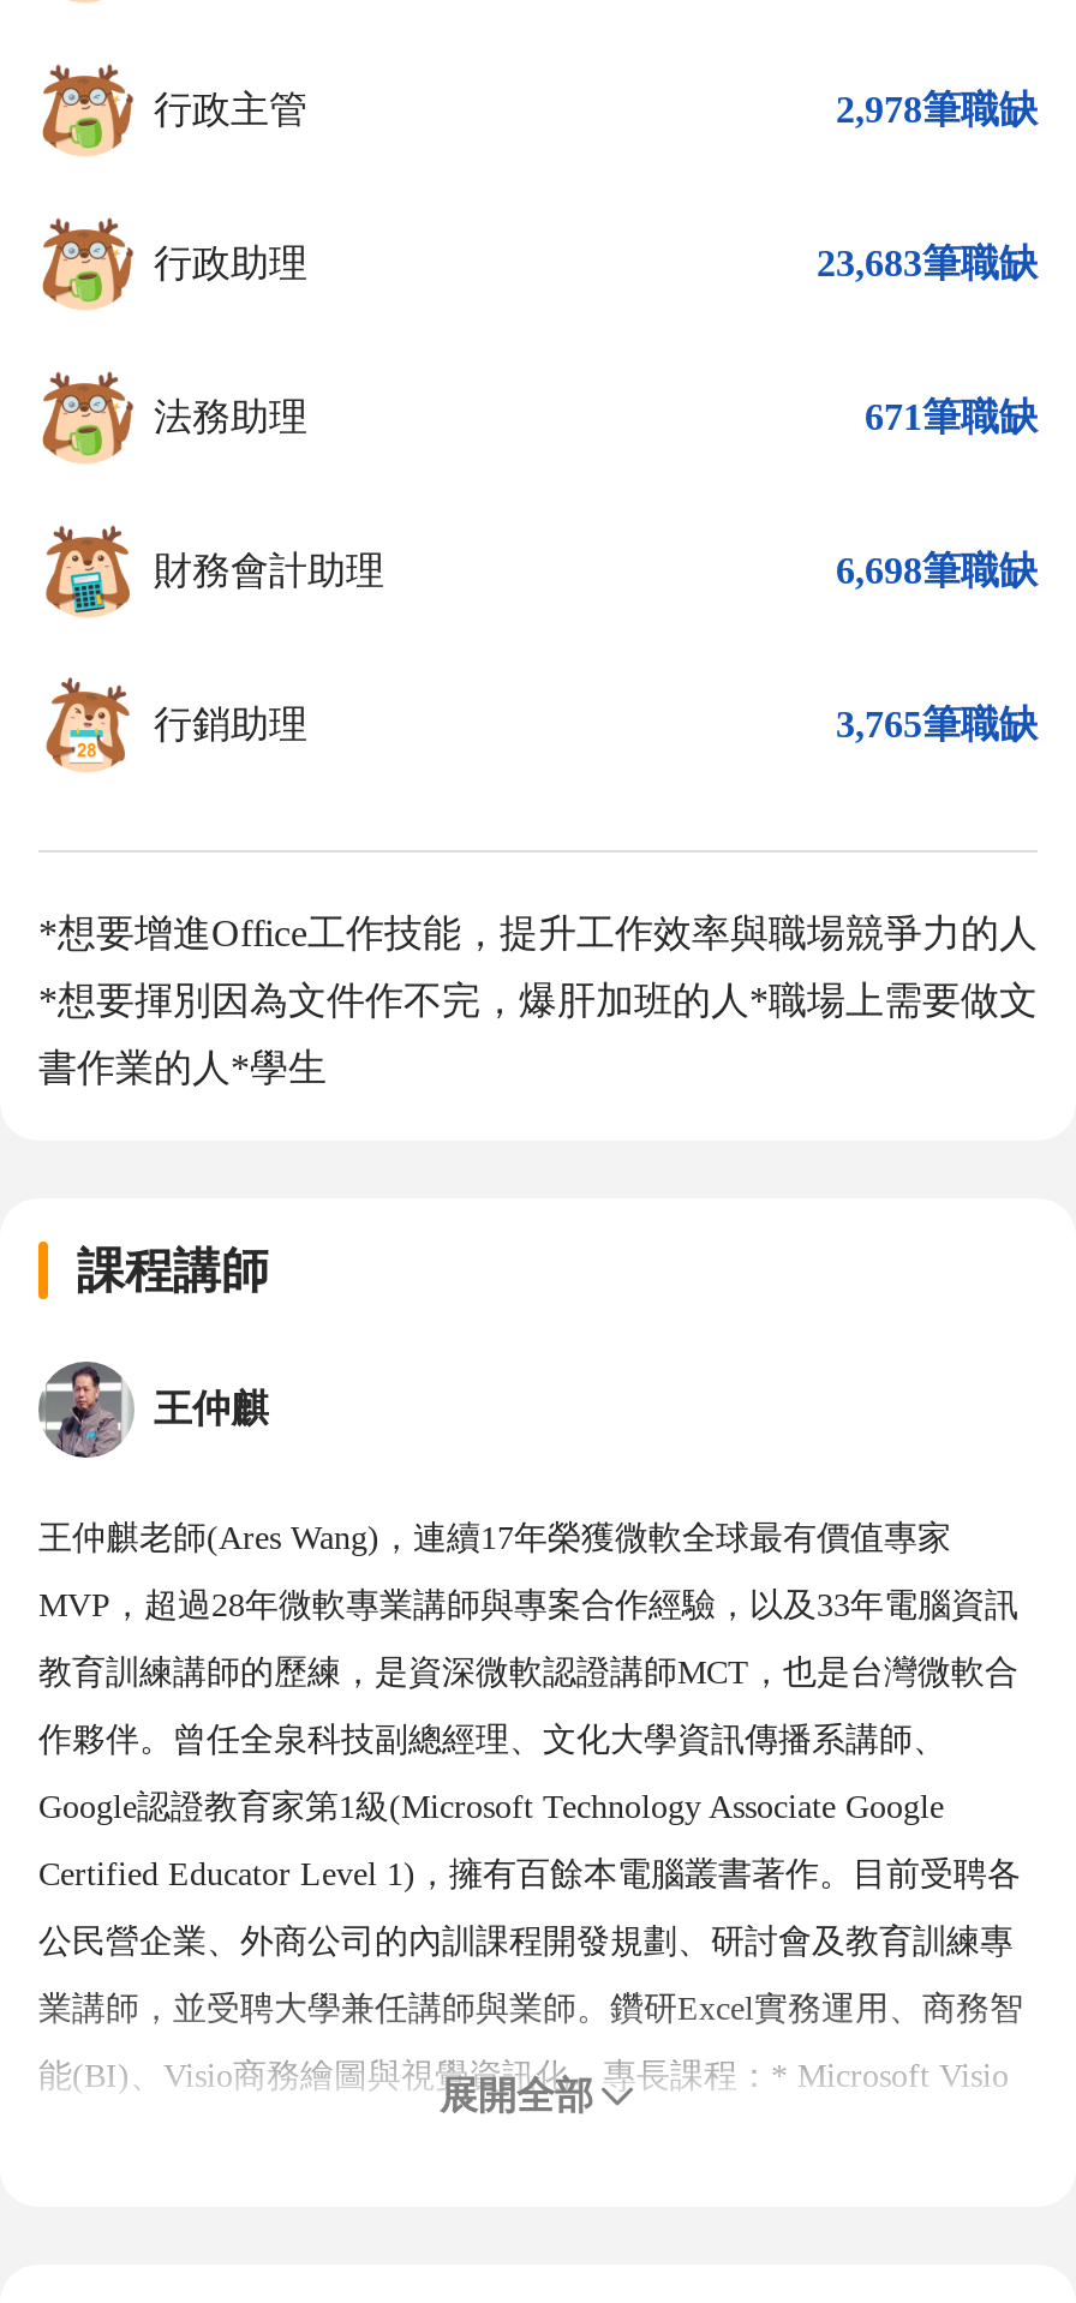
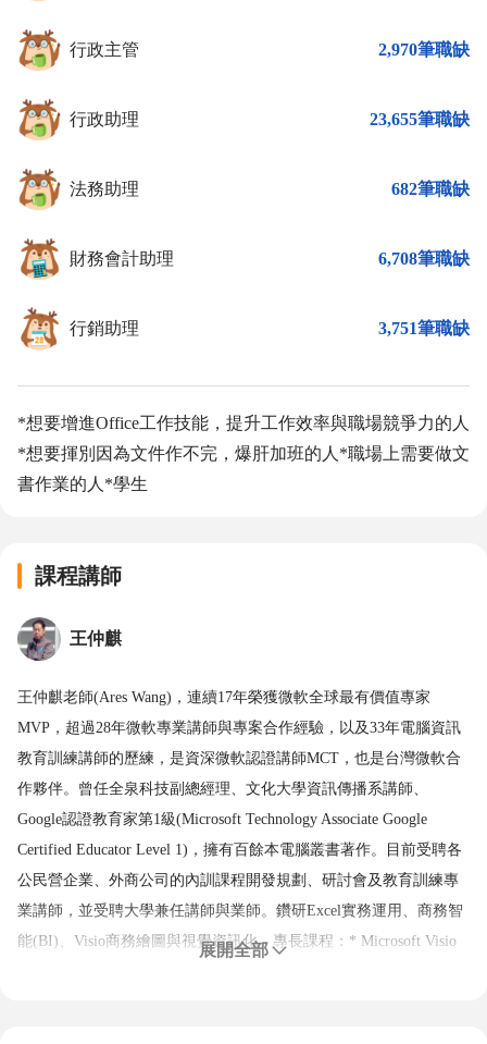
- 2,978筆職缺
+ 2,970筆職缺

- 23,683筆職缺
+ 23,655筆職缺

- 671筆職缺
+ 682筆職缺

- 6,698筆職缺
+ 6,708筆職缺

- 3,765筆職缺
+ 3,751筆職缺
